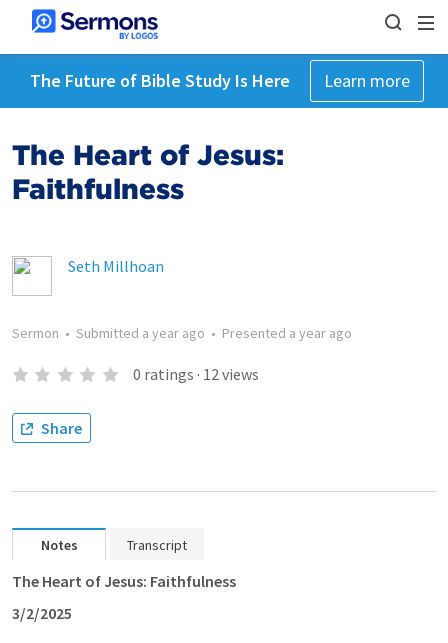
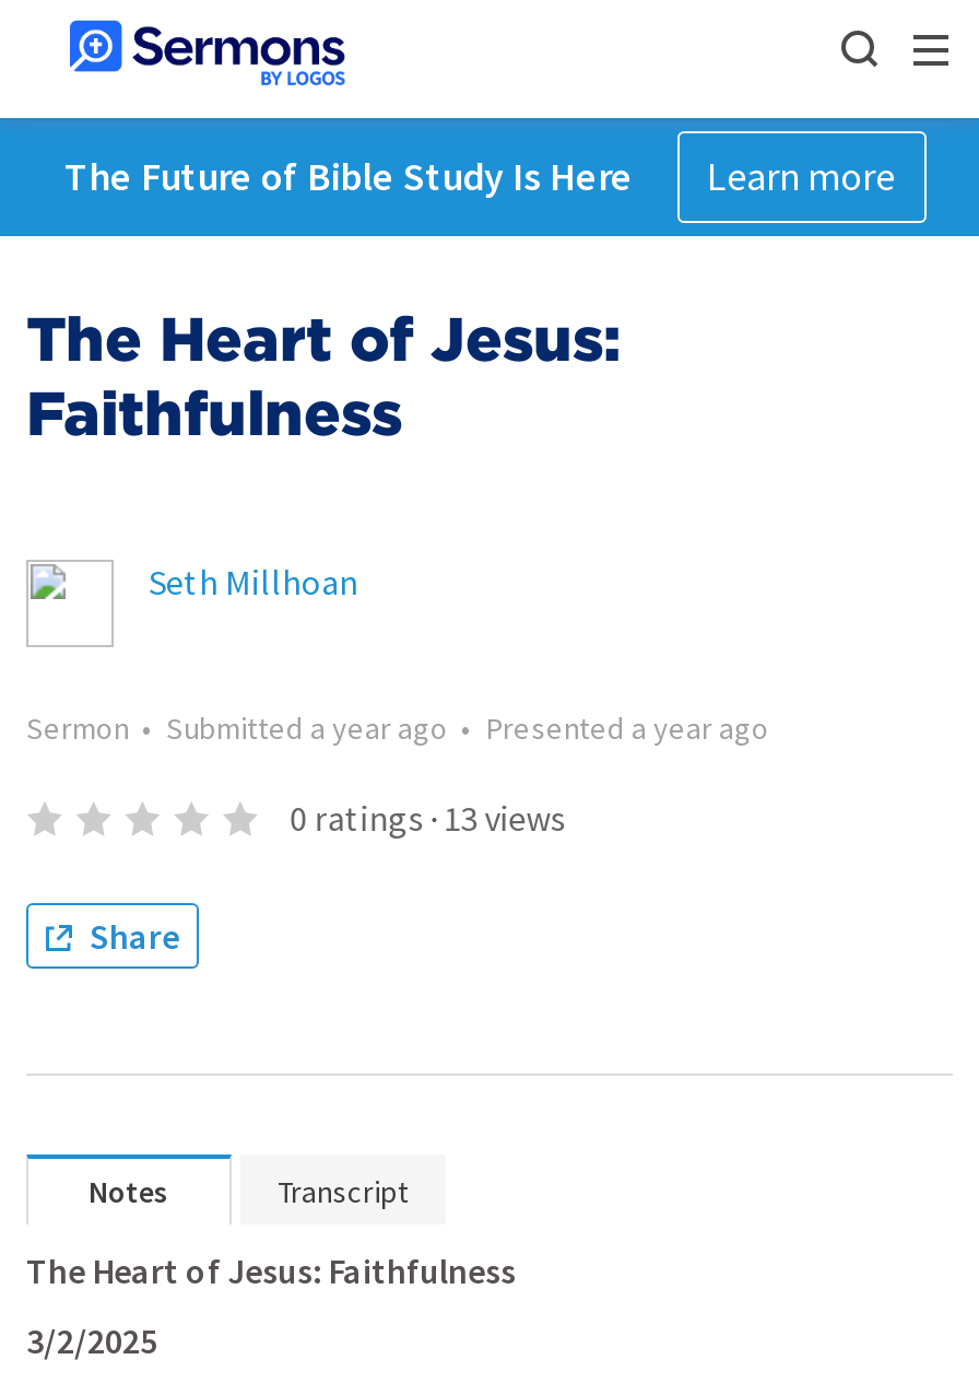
- 0 ratings · 12 views
+ 0 ratings · 13 views
